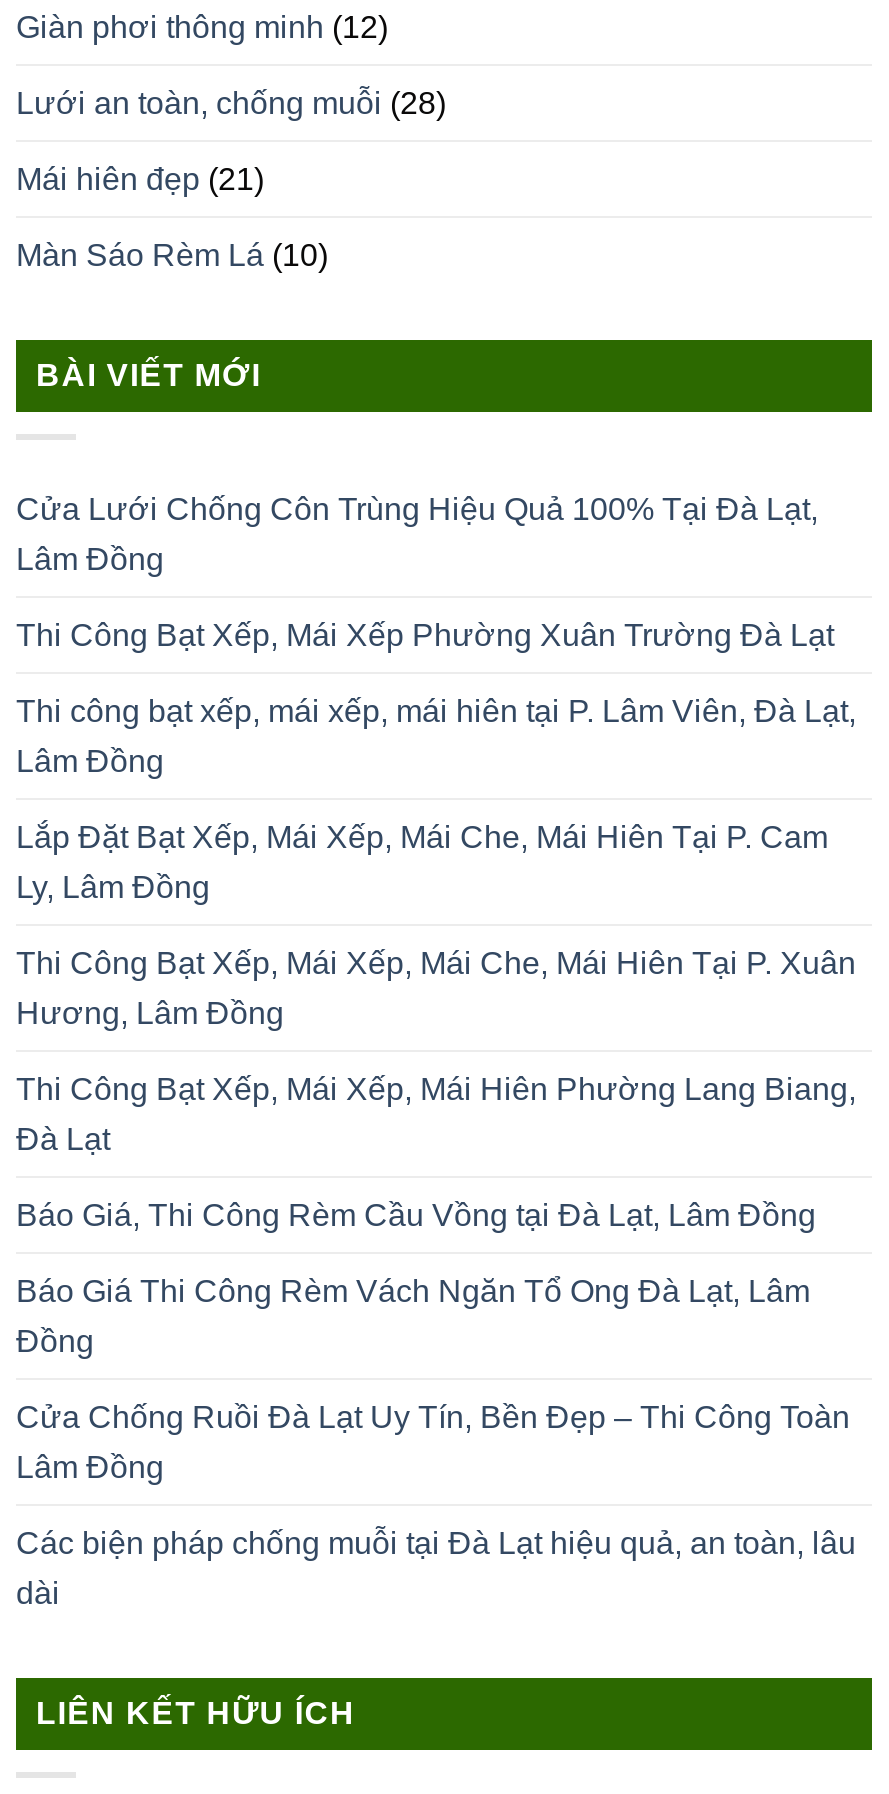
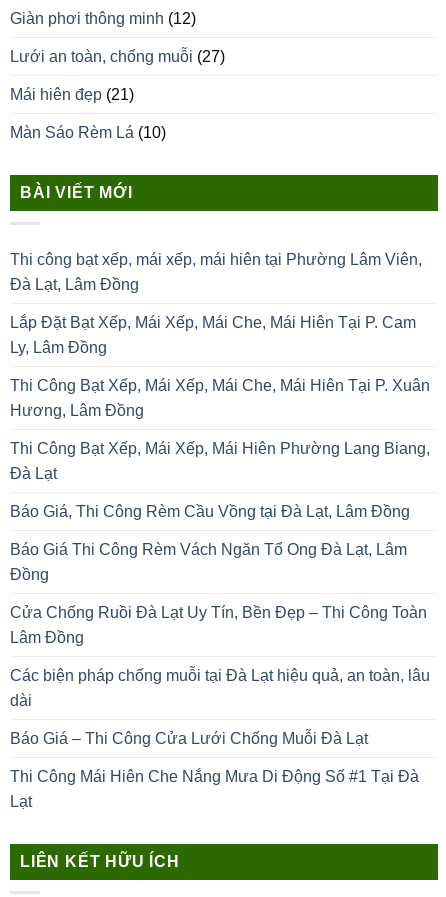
- Lưới an toàn, chống muỗi (28)
+ Lưới an toàn, chống muỗi (27)

- Cửa Lưới Chống Côn Trùng Hiệu Quả 100% Tại Đà Lạt,
- Lâm Đồng
- Thi Công Bạt Xếp, Mái Xếp Phường Xuân Trường Đà Lạt
- Thi công bạt xếp, mái xếp, mái hiên tại P. Lâm Viên, Đà Lạt,
- Lâm Đồng
+ Thi công bạt xếp, mái xếp, mái hiên tại Phường Lâm Viên,
+ Đà Lạt, Lâm Đồng

moved up: Lắp Đặt Bạt Xếp, Mái Xếp, Mái Che, Mái Hiên Tại P. Cam | Ly, Lâm Đồng | Thi Công Bạt Xếp, Mái Xếp, Mái Che, Mái Hiên Tại P. Xuân | ... | Các biện pháp chống muỗi tại Đà Lạt hiệu quả, an toàn, lâu | dài

+ Báo Giá – Thi Công Cửa Lưới Chống Muỗi Đà Lạt
+ Thi Công Mái Hiên Che Nắng Mưa Di Động Số #1 Tại Đà
+ Lạt
